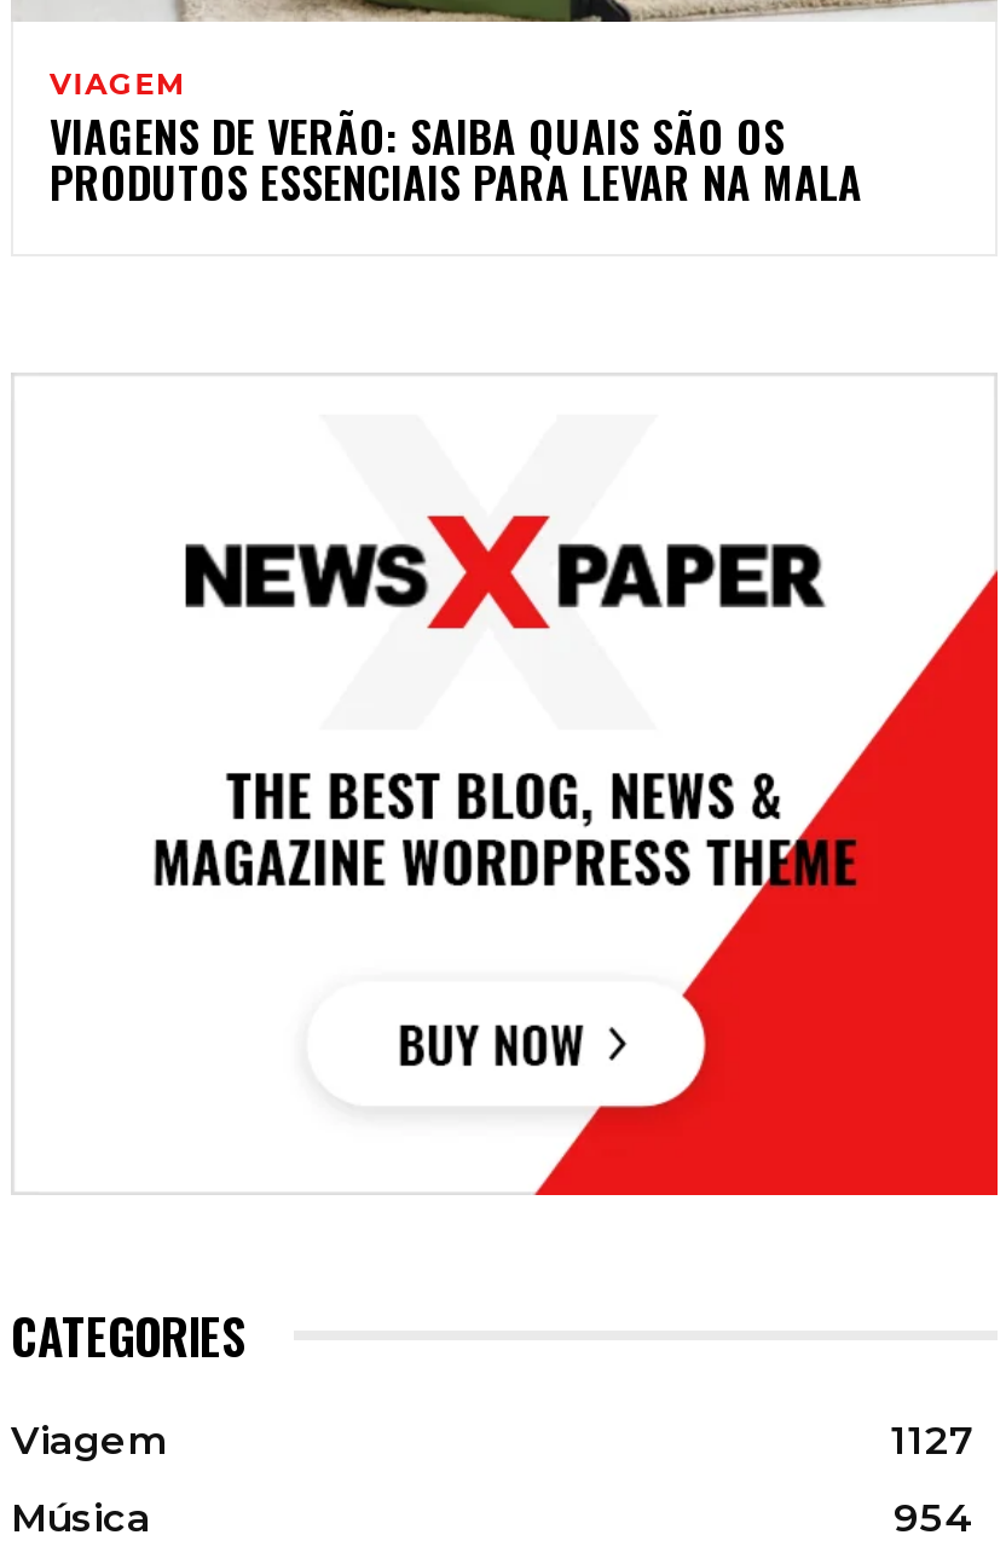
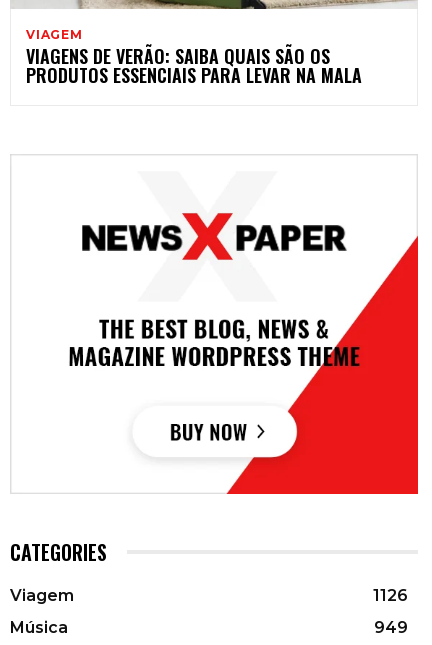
- 1127
+ 1126

- 954
+ 949
